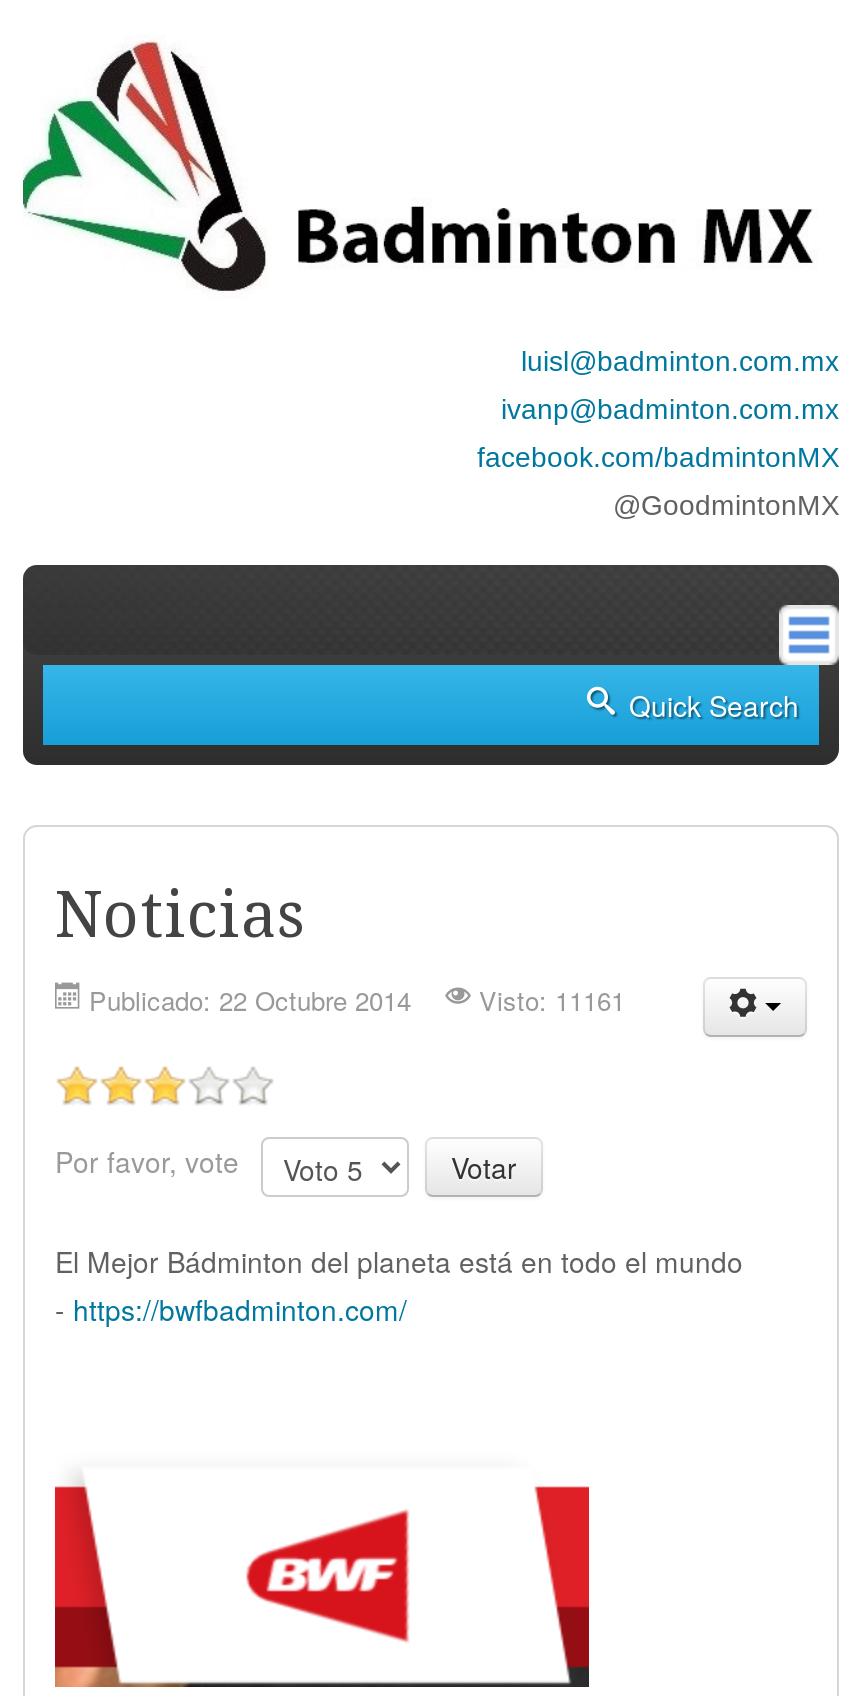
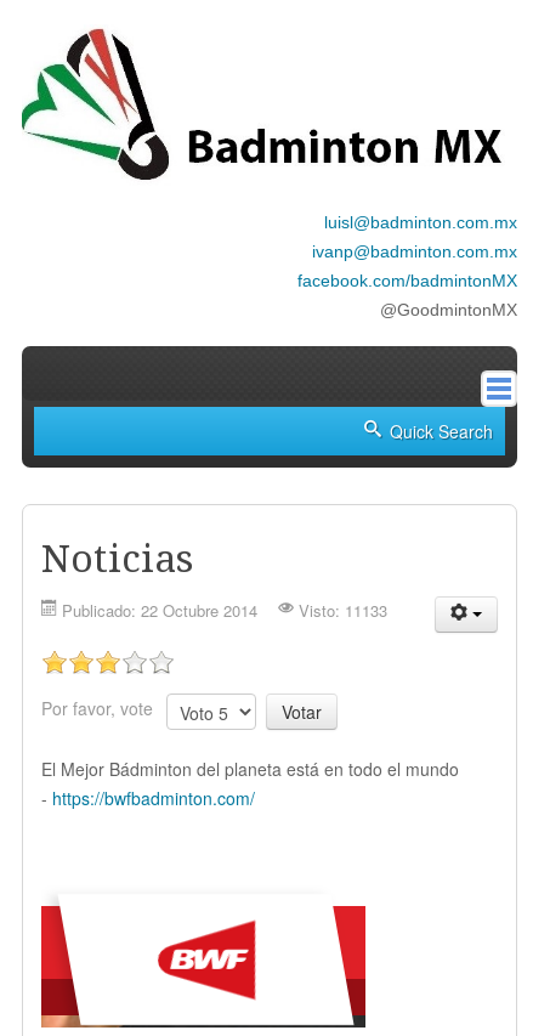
- Visto: 11161
+ Visto: 11133
